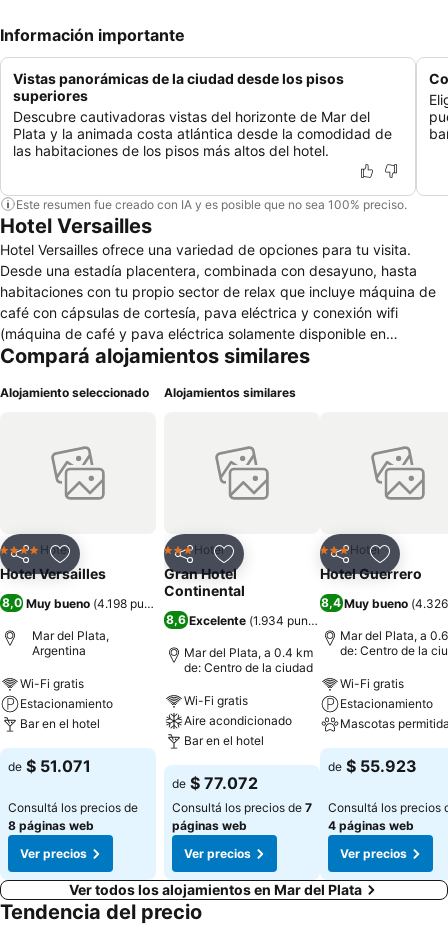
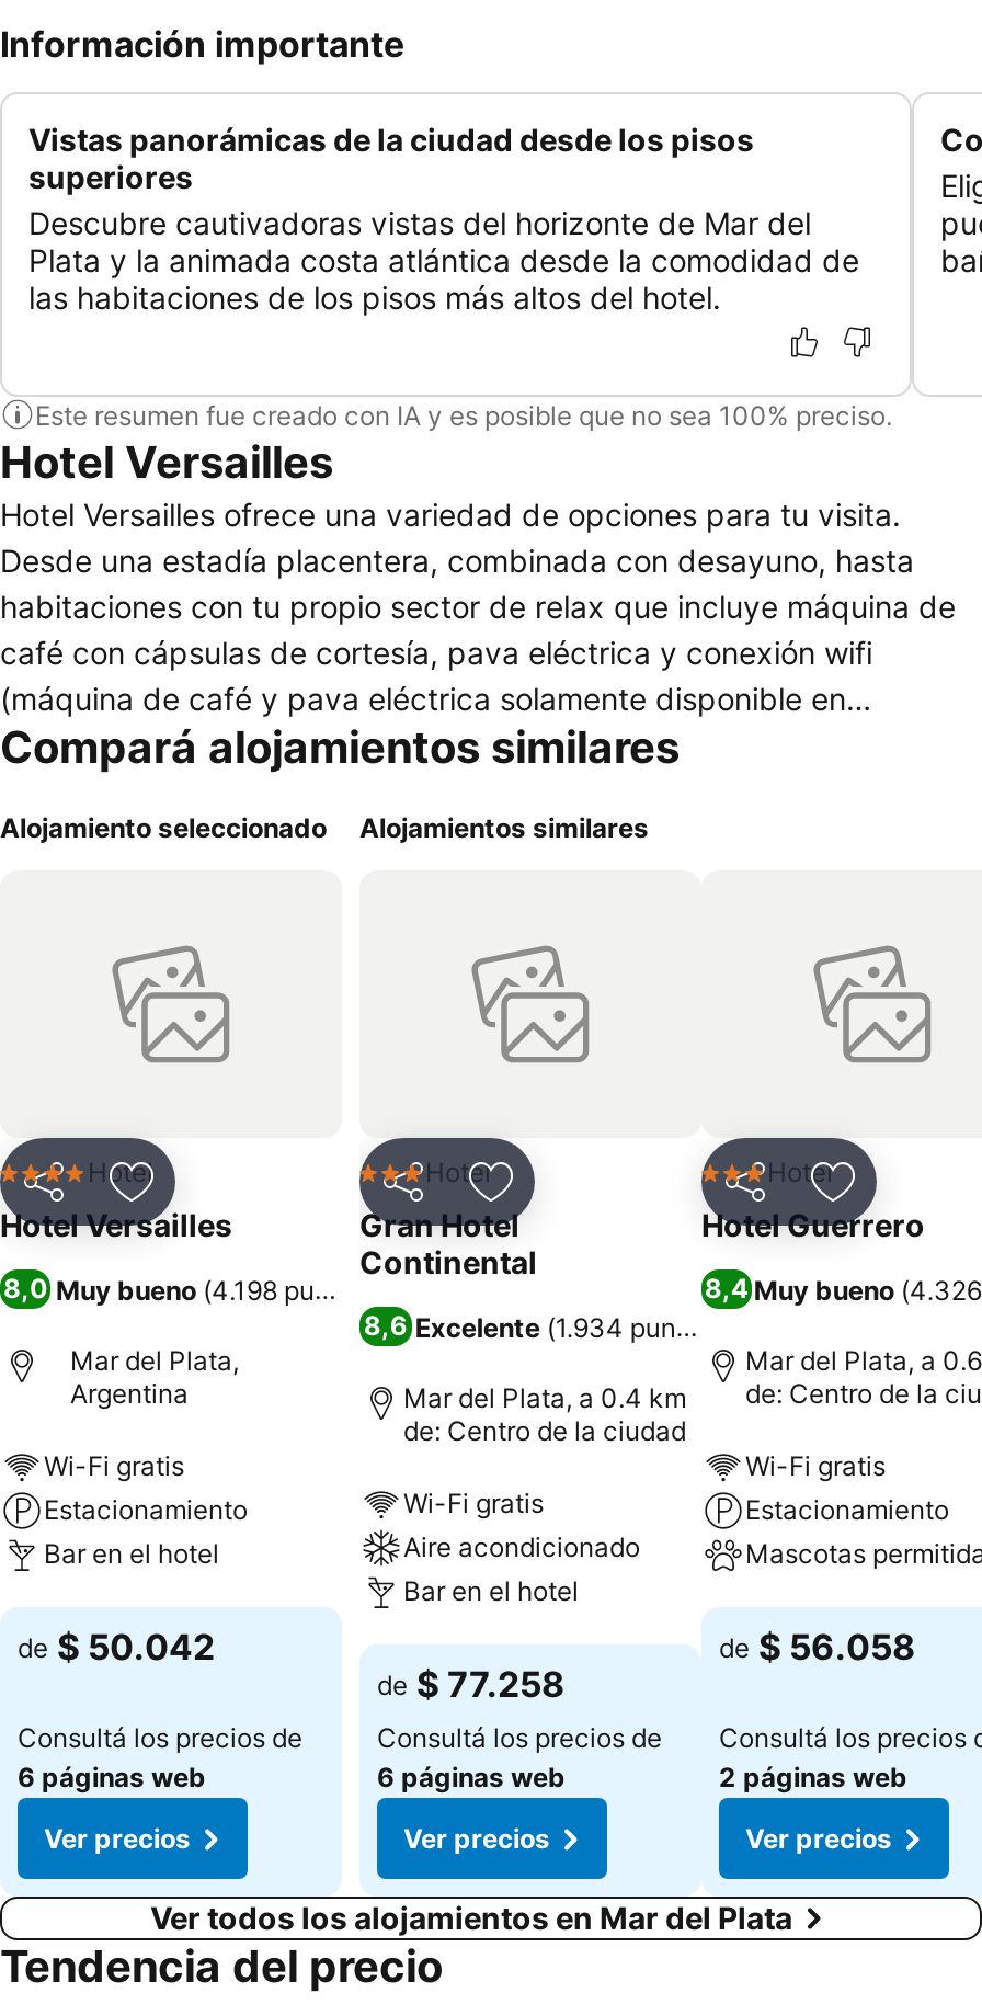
- de $ 51.071
+ de $ 50.042

- de $ 55.923
+ de $ 56.058

- de $ 77.072
- Consultá los precios de 7
- páginas web
+ de $ 77.258
+ Consultá los precios de
+ 6 páginas web

- 8 páginas web
+ 6 páginas web

- 4 páginas web
+ 2 páginas web
